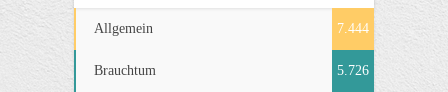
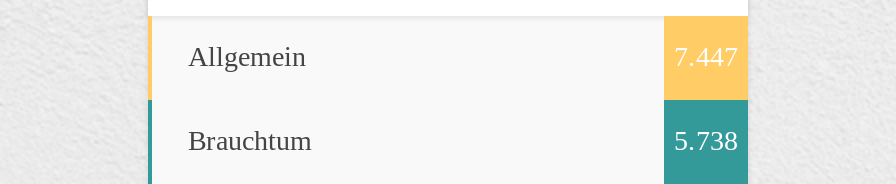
- 7.444
+ 7.447

- 5.726
+ 5.738
